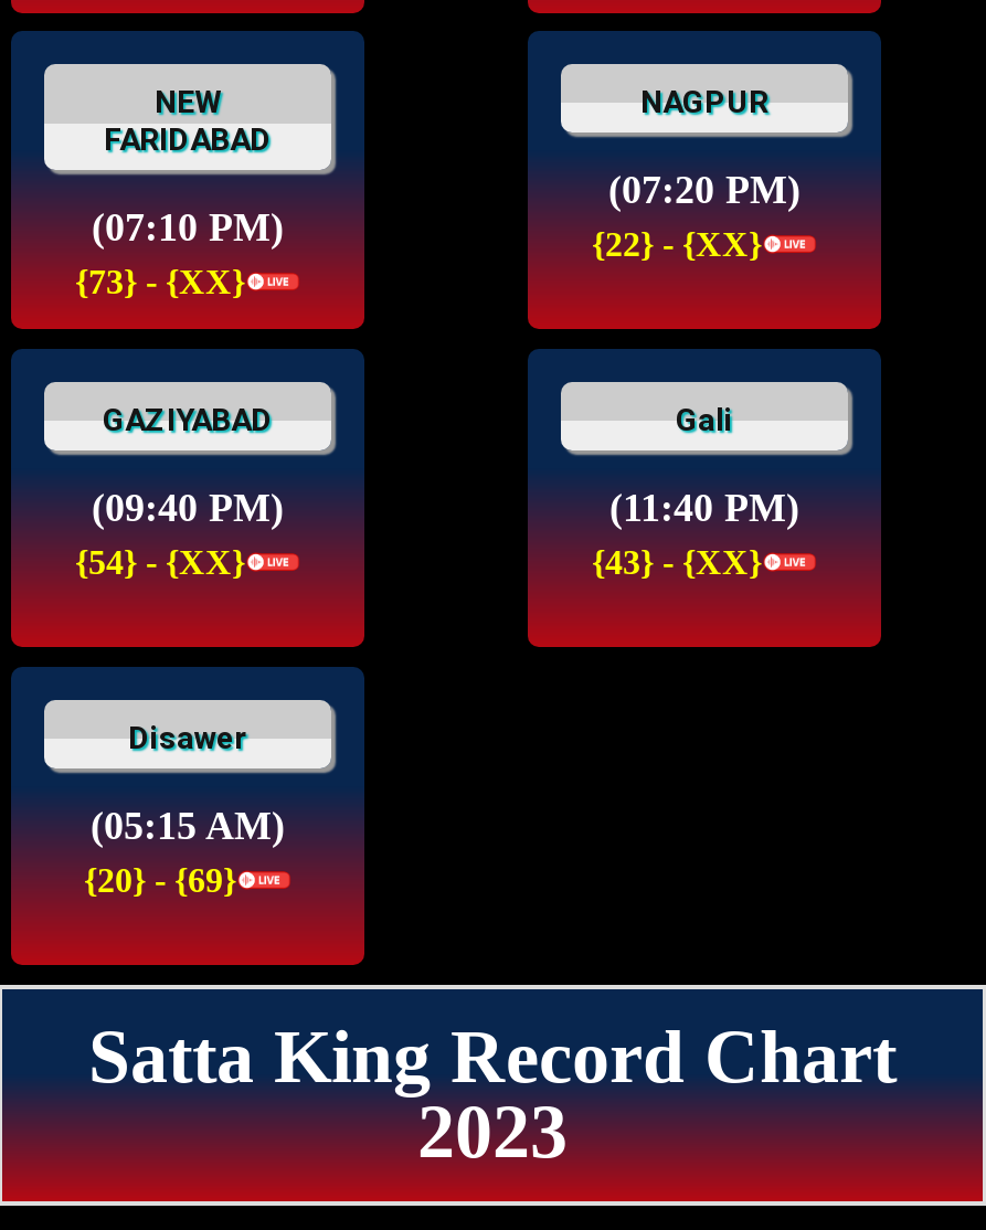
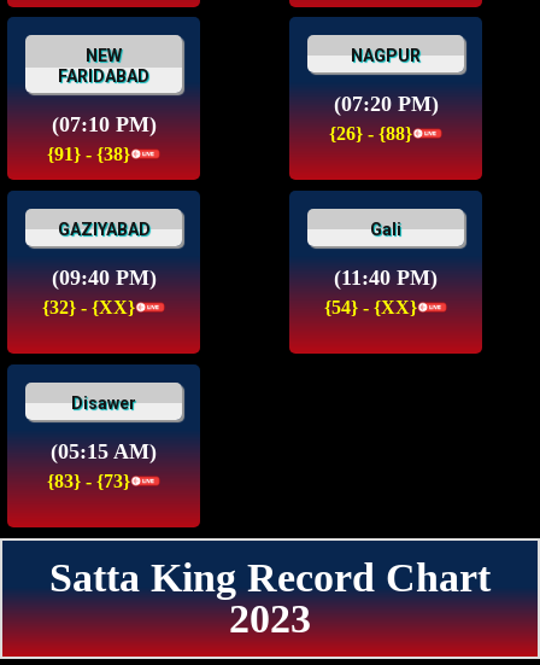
- {22} - {XX}
+ {26} - {88}

- {73} - {XX}
+ {91} - {38}

- {54} - {XX}
+ {32} - {XX}

- {43} - {XX}
+ {54} - {XX}

- {20} - {69}
+ {83} - {73}
